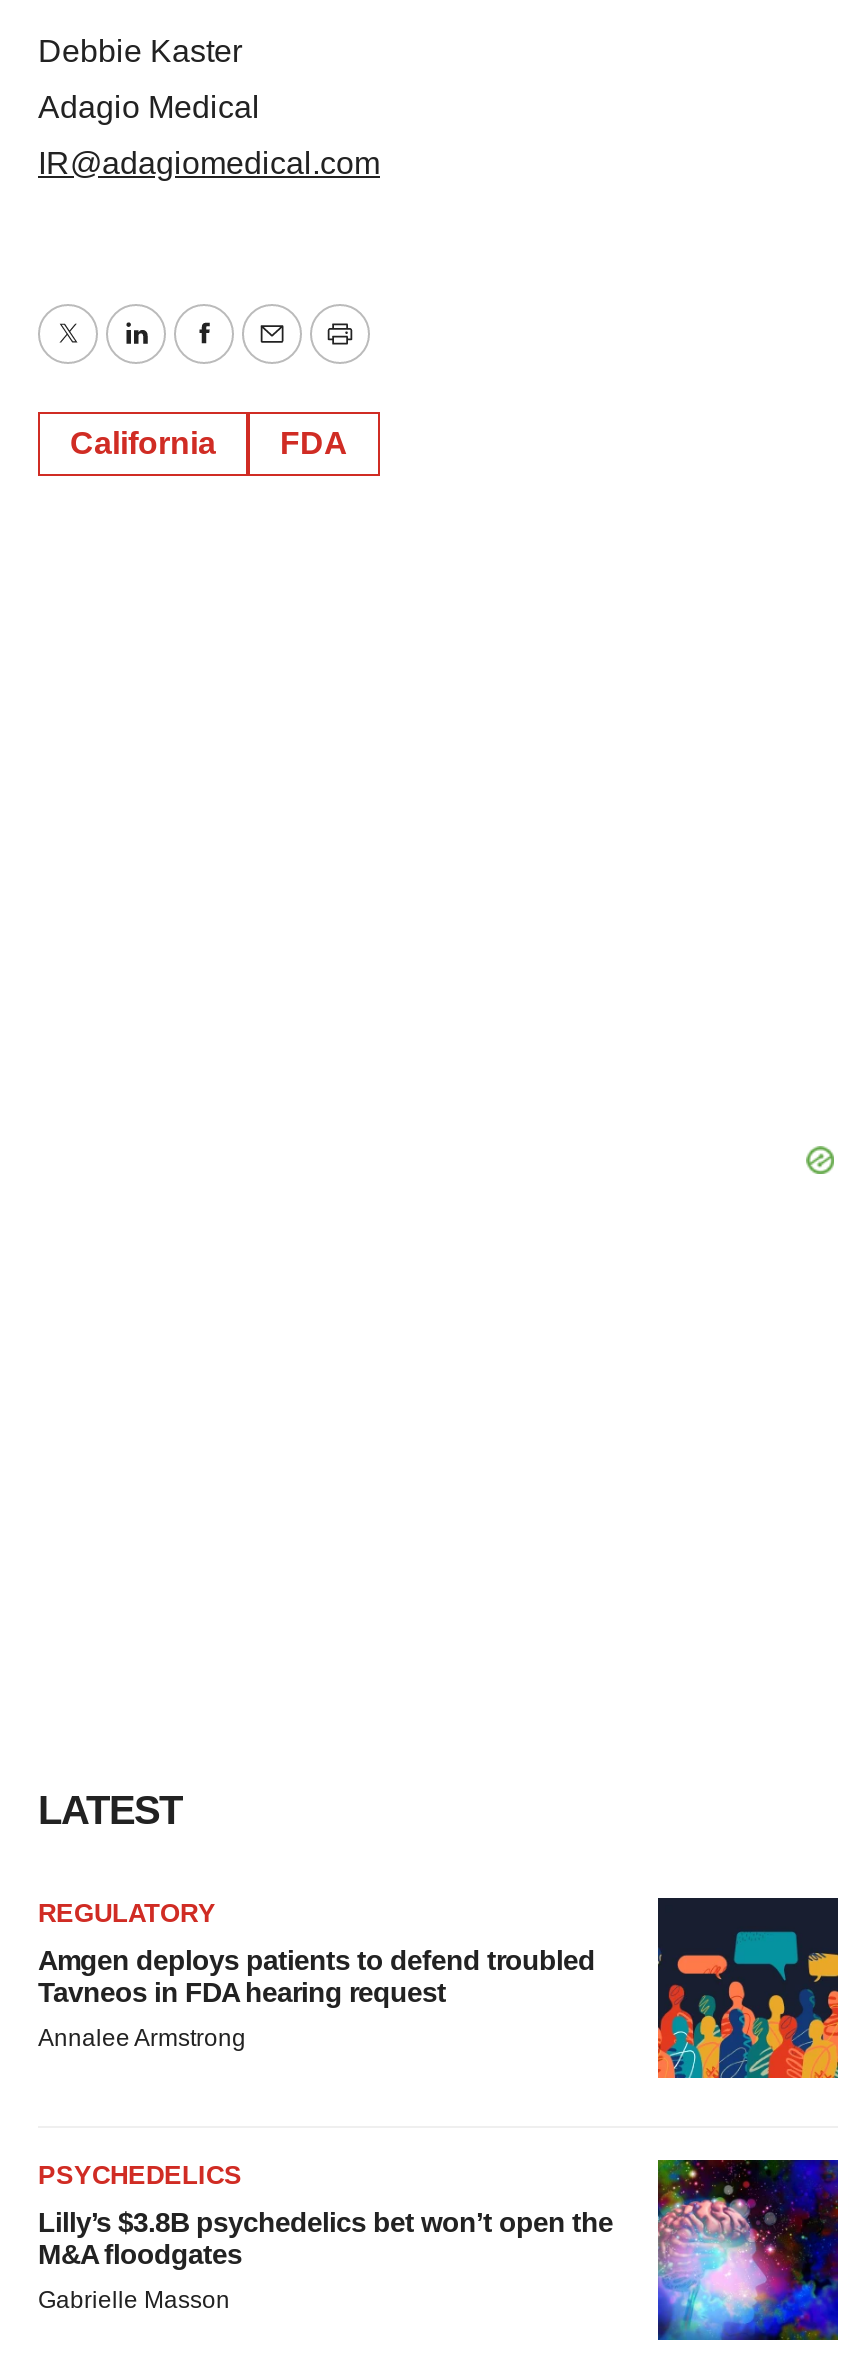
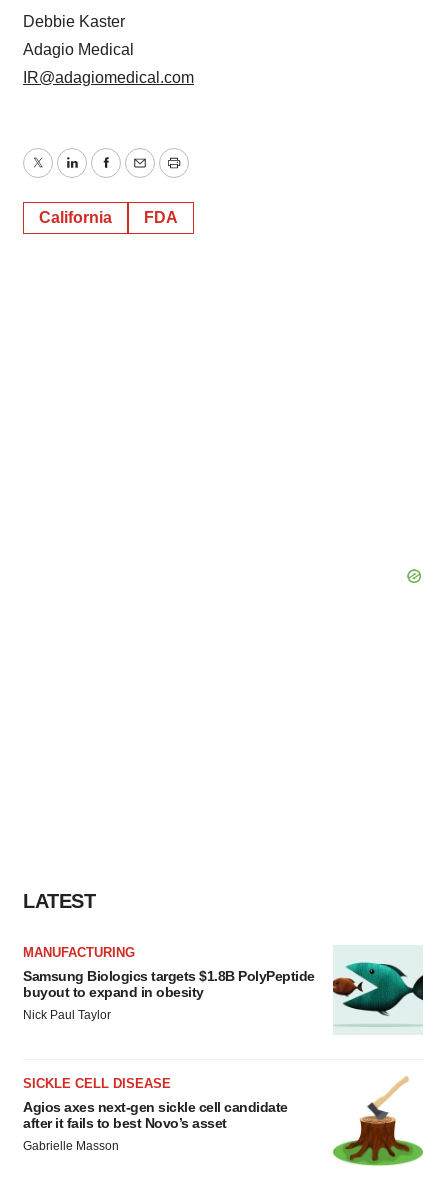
- REGULATORY
+ MANUFACTURING

- [image]
- Amgen deploys patients to defend troubled
- Tavneos in FDA hearing request
+ [image]
+ Samsung Biologics targets $1.8B PolyPeptide
+ buyout to expand in obesity

- Annalee Armstrong
+ Nick Paul Taylor

- PSYCHEDELICS
+ SICKLE CELL DISEASE

- [image]
+ [image]

- Lilly’s $3.8B psychedelics bet won’t open the
- M&A floodgates
+ Agios axes next-gen sickle cell candidate
+ after it fails to best Novo’s asset
